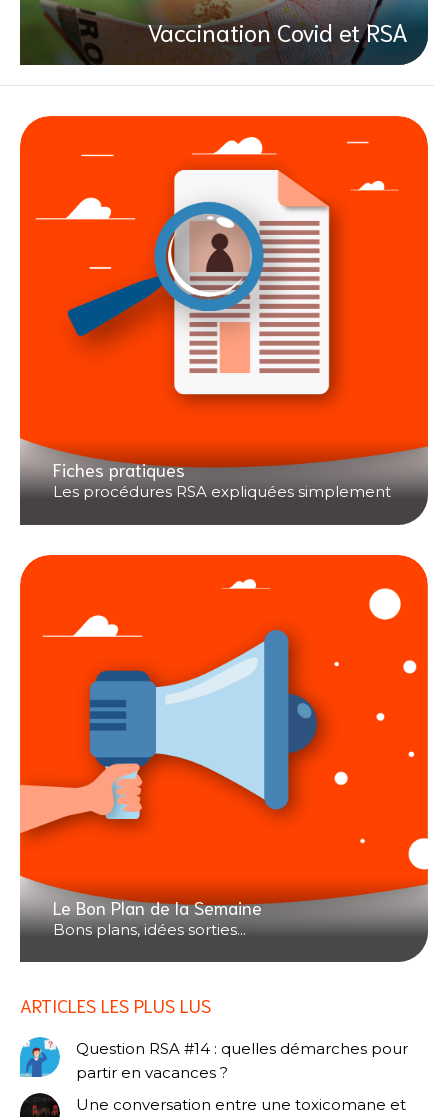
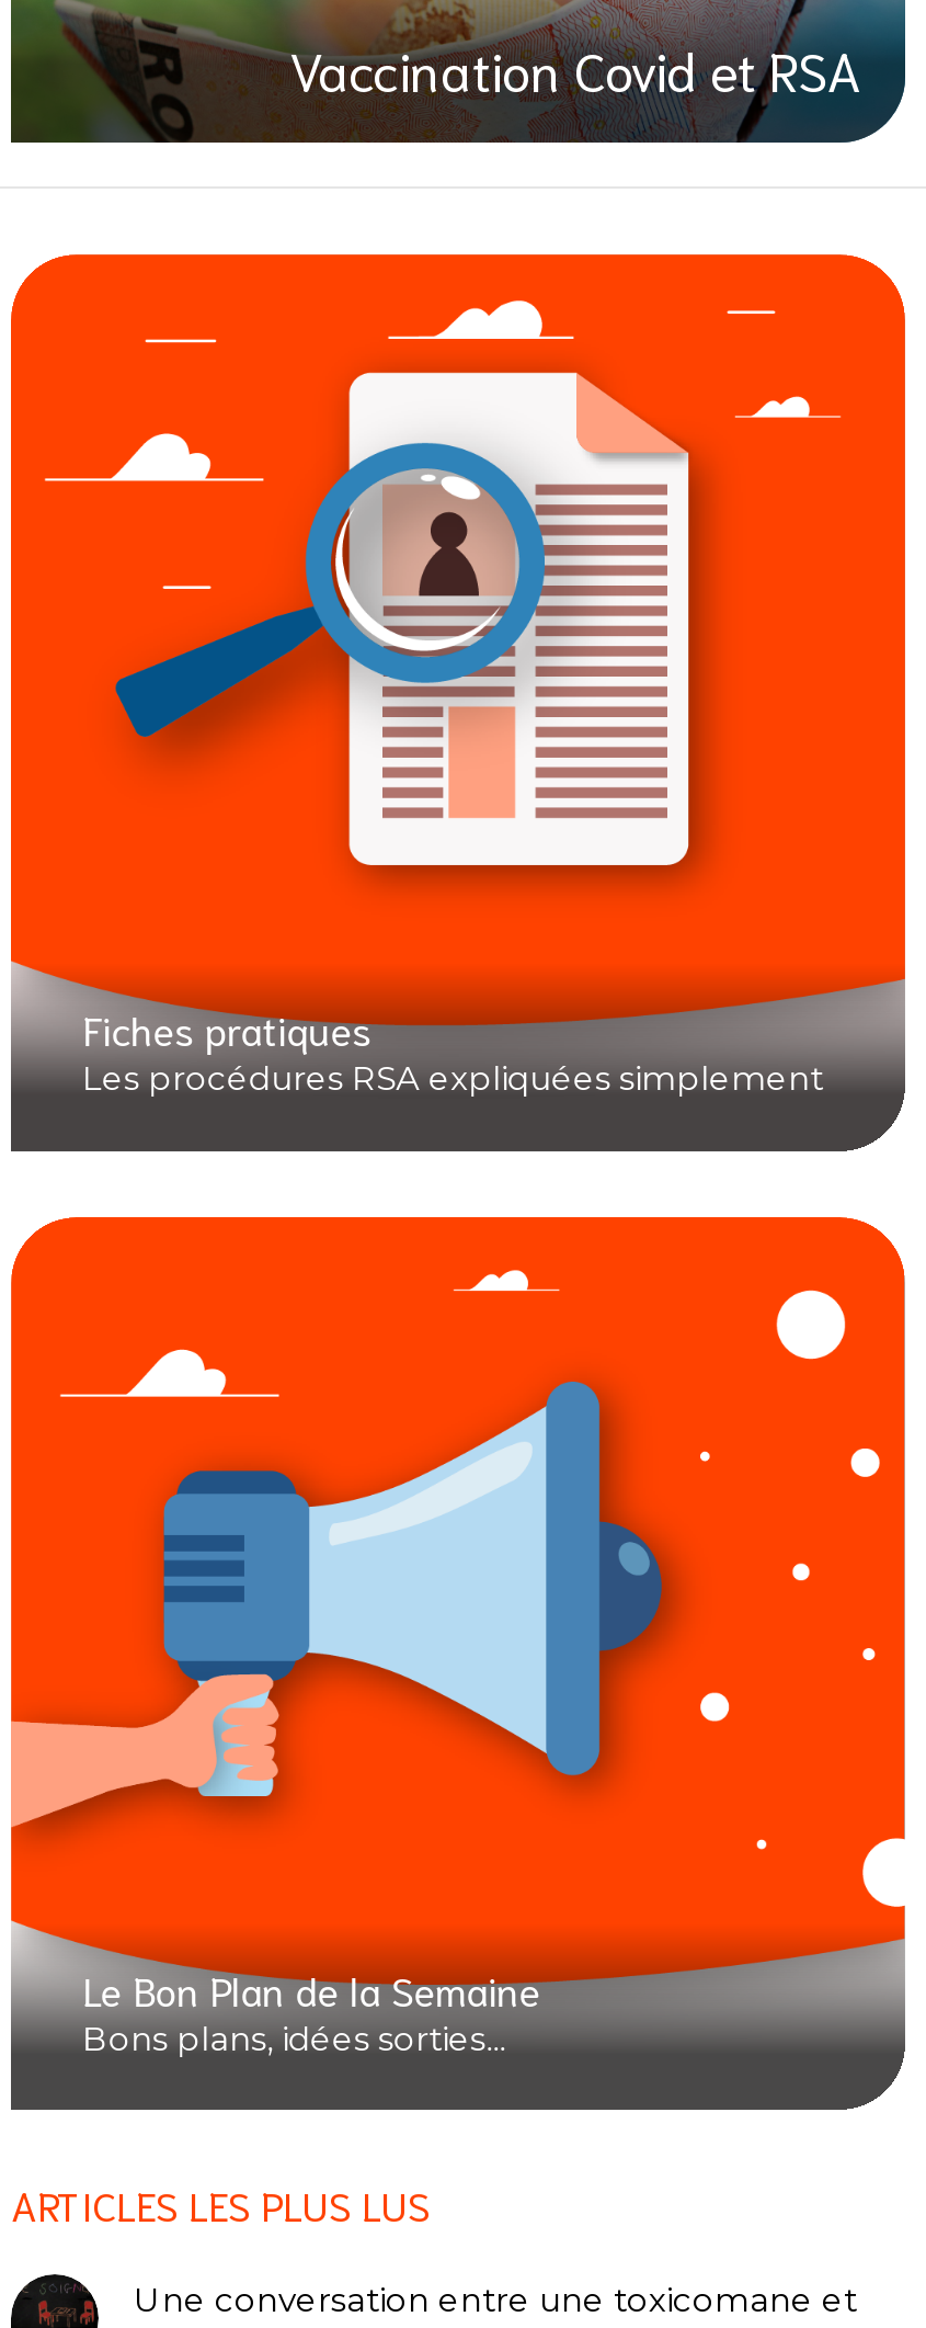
- [image]
- Question RSA #14 : quelles démarches pour
- partir en vacances ?
